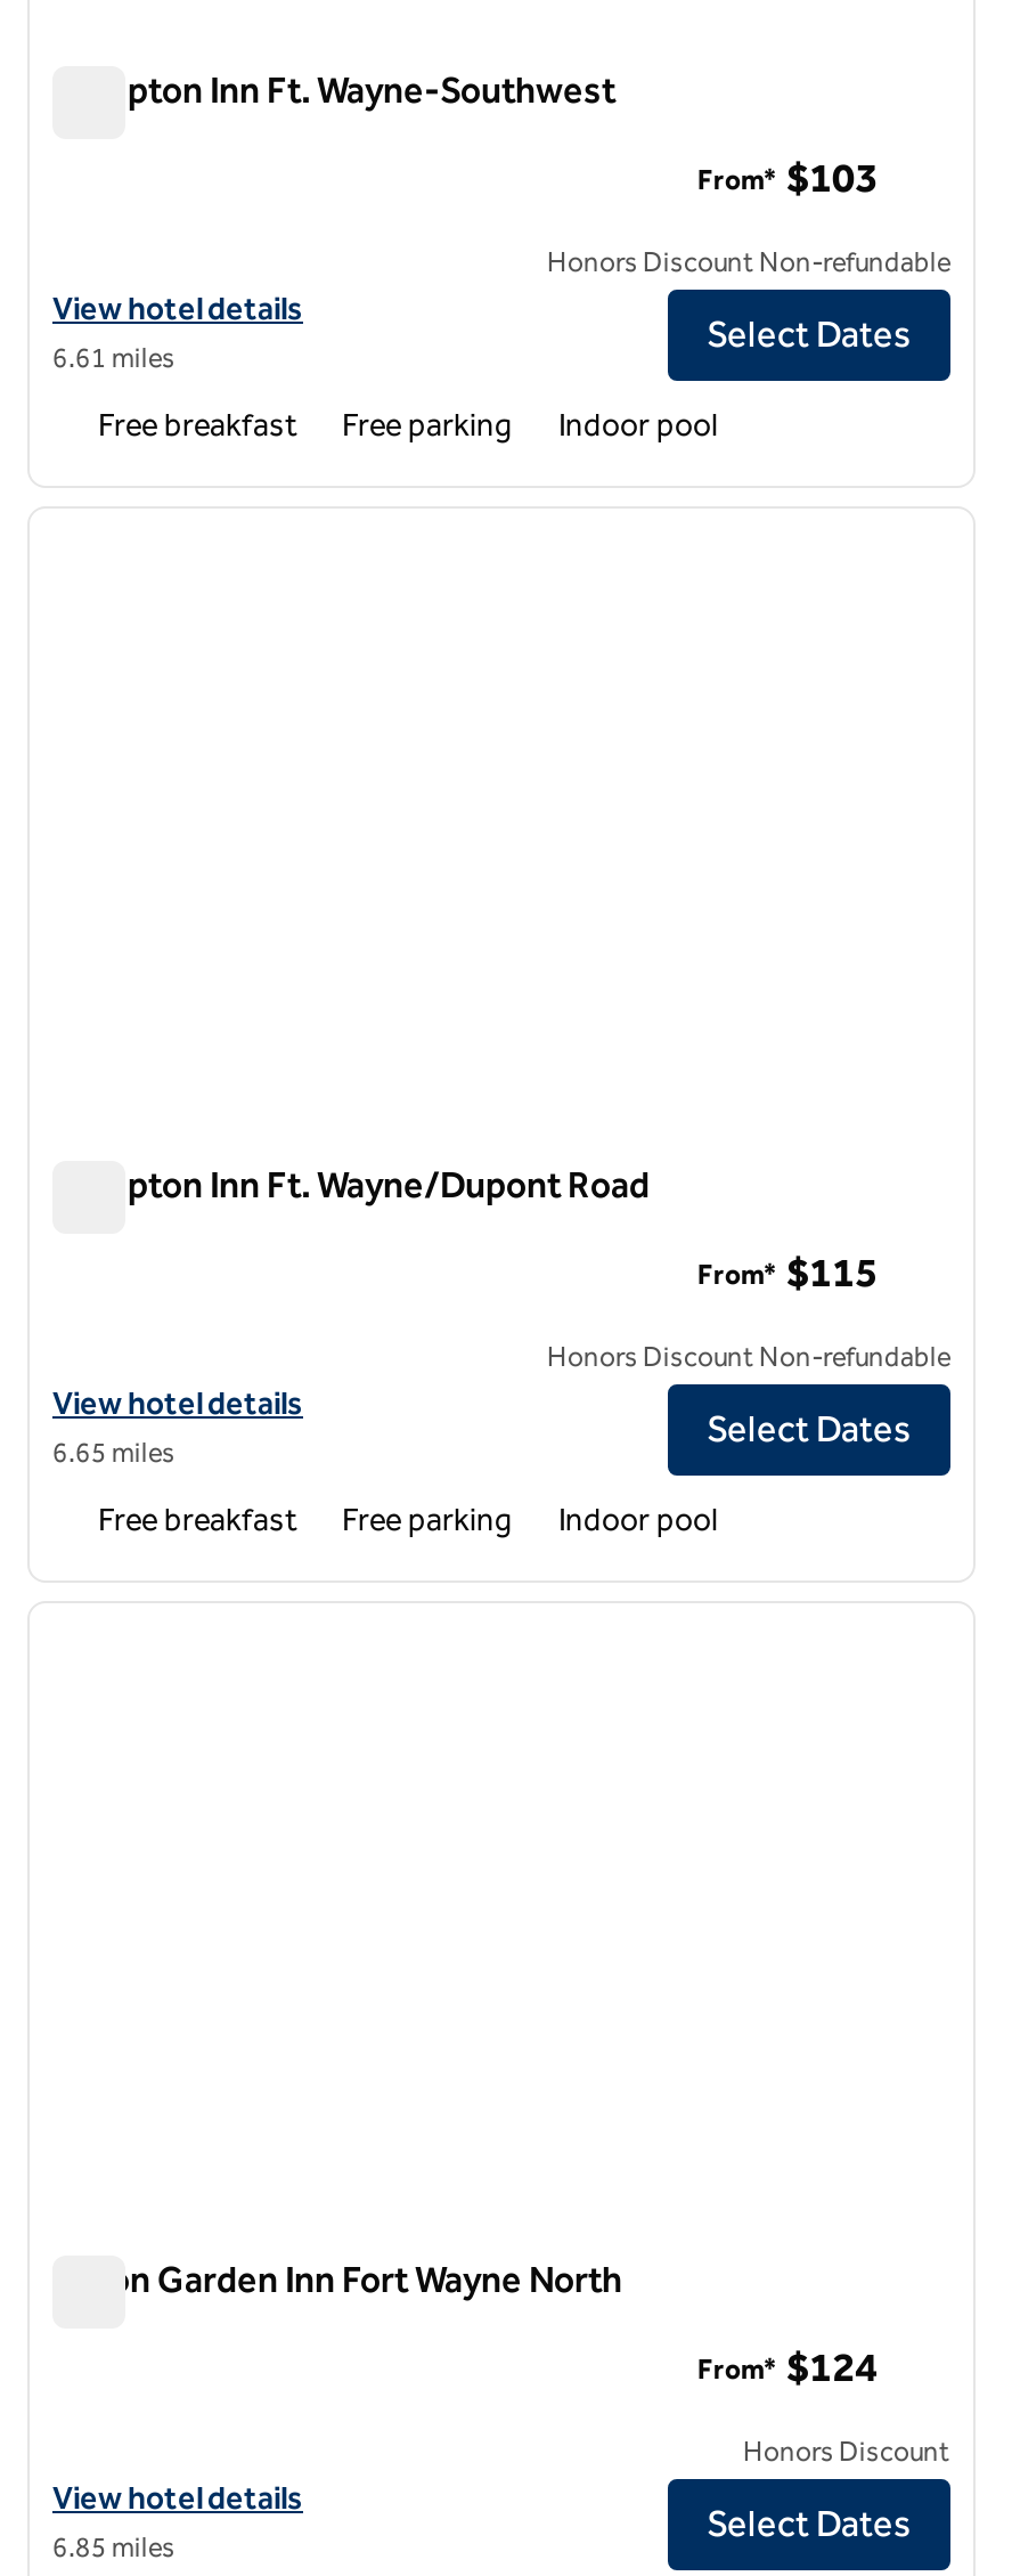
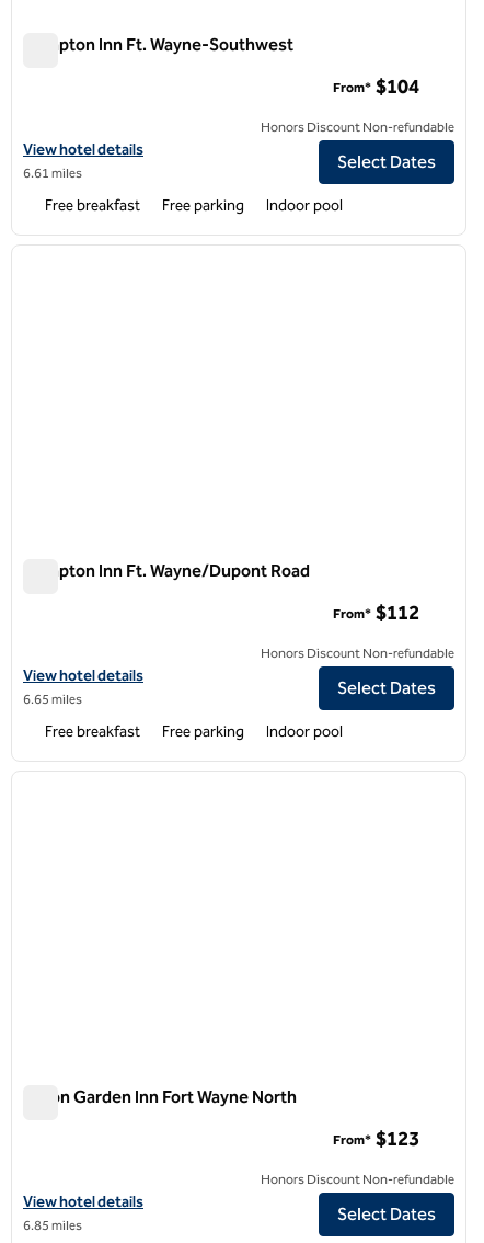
- From* $103
+ From* $104

- From* $115
+ From* $112

- From* $124
+ From* $123

- Honors Discount
+ Honors Discount Non-refundable
